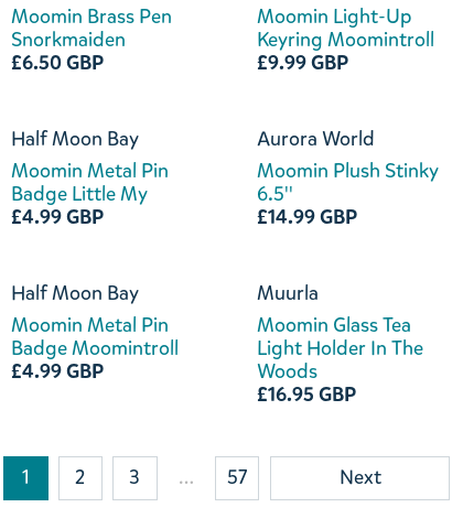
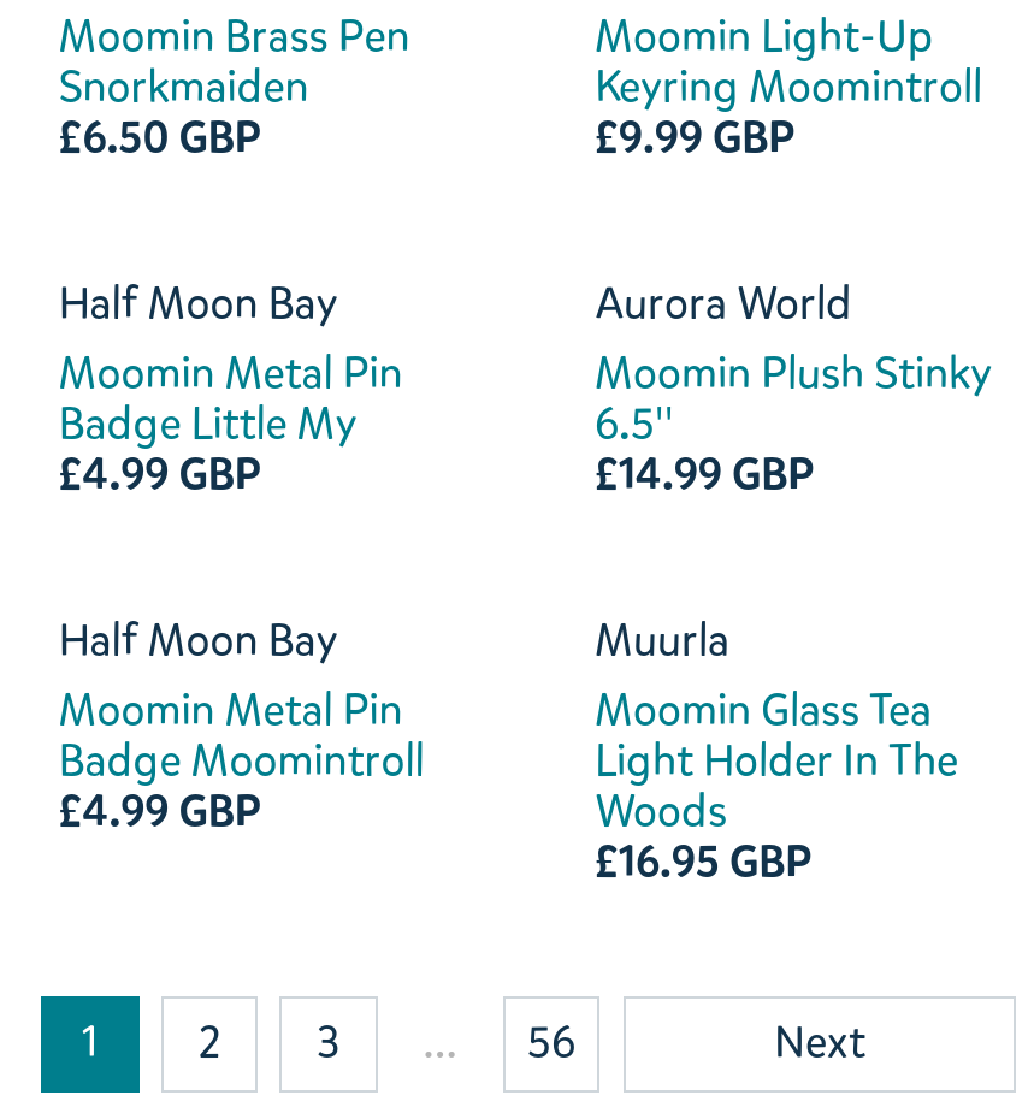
- 57
+ 56
